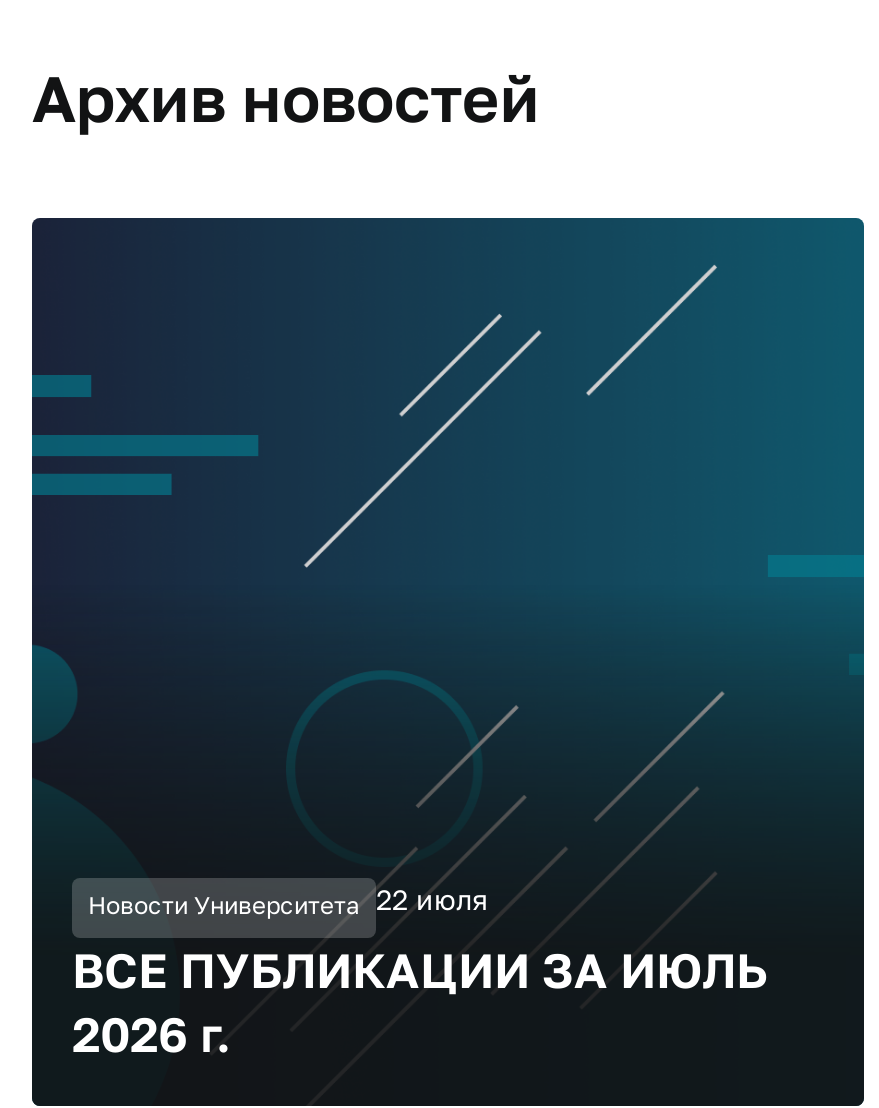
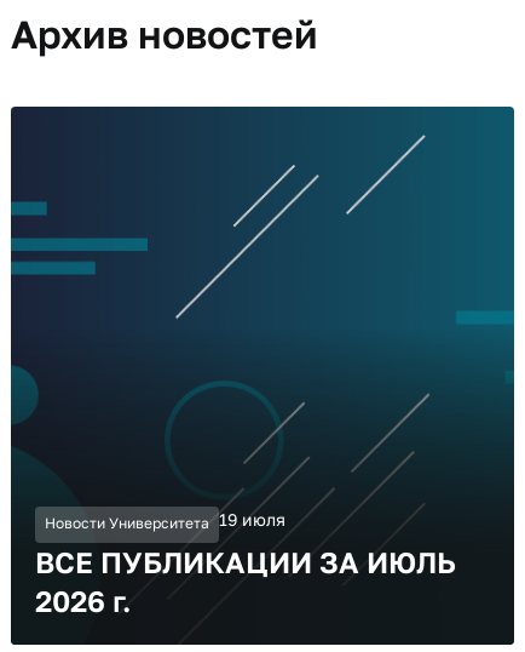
- Новости Университета 22 июля
+ Новости Университета 19 июля
